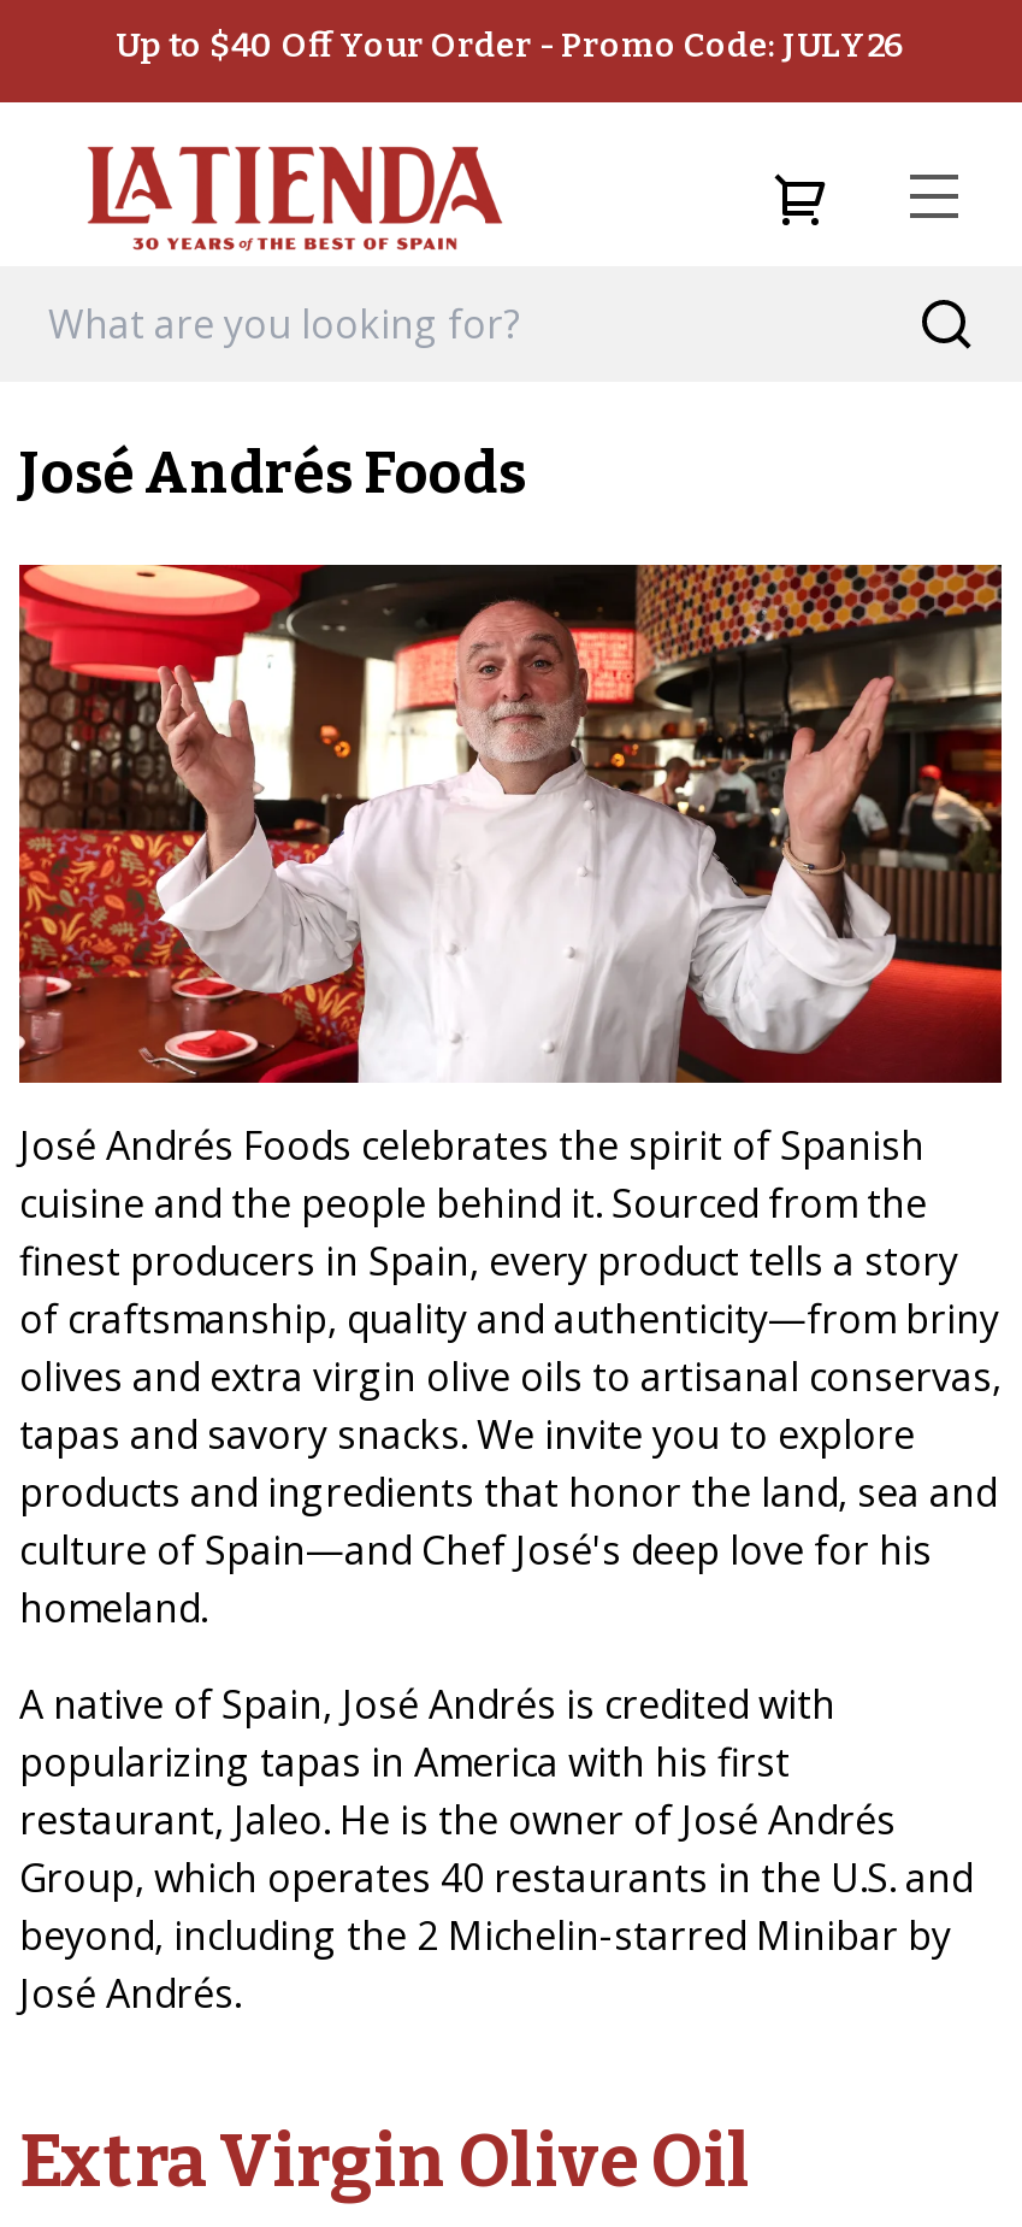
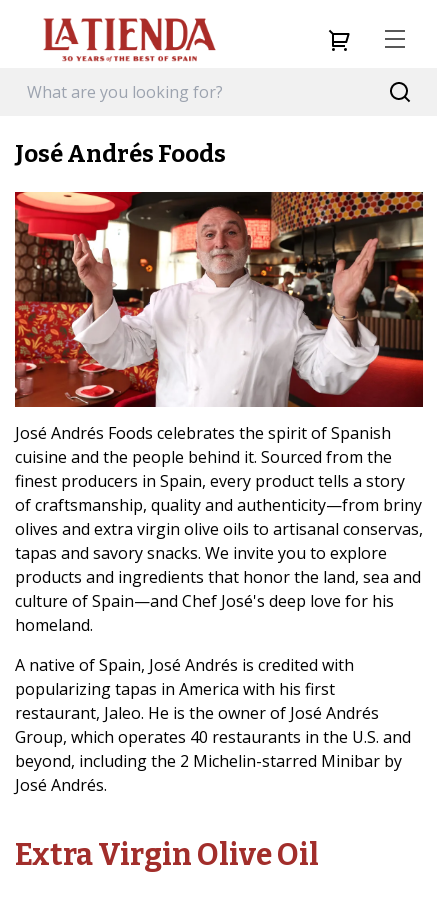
- Up to $40 Off Your Order - Promo Code: JULY26
